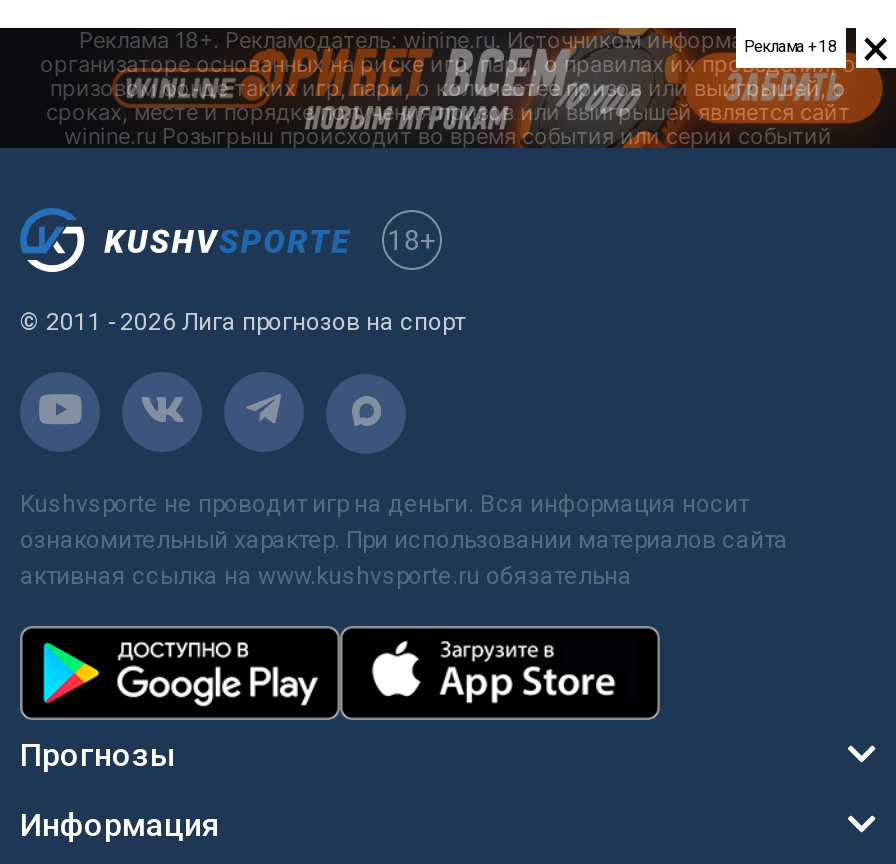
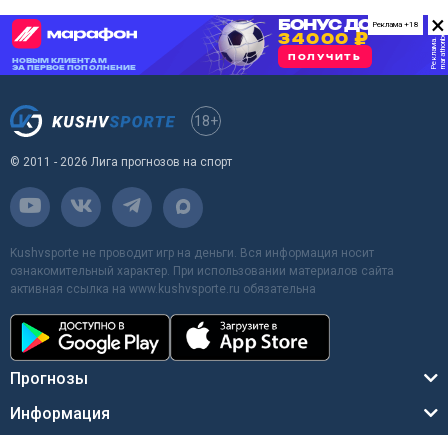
- [image]
+ [image]
